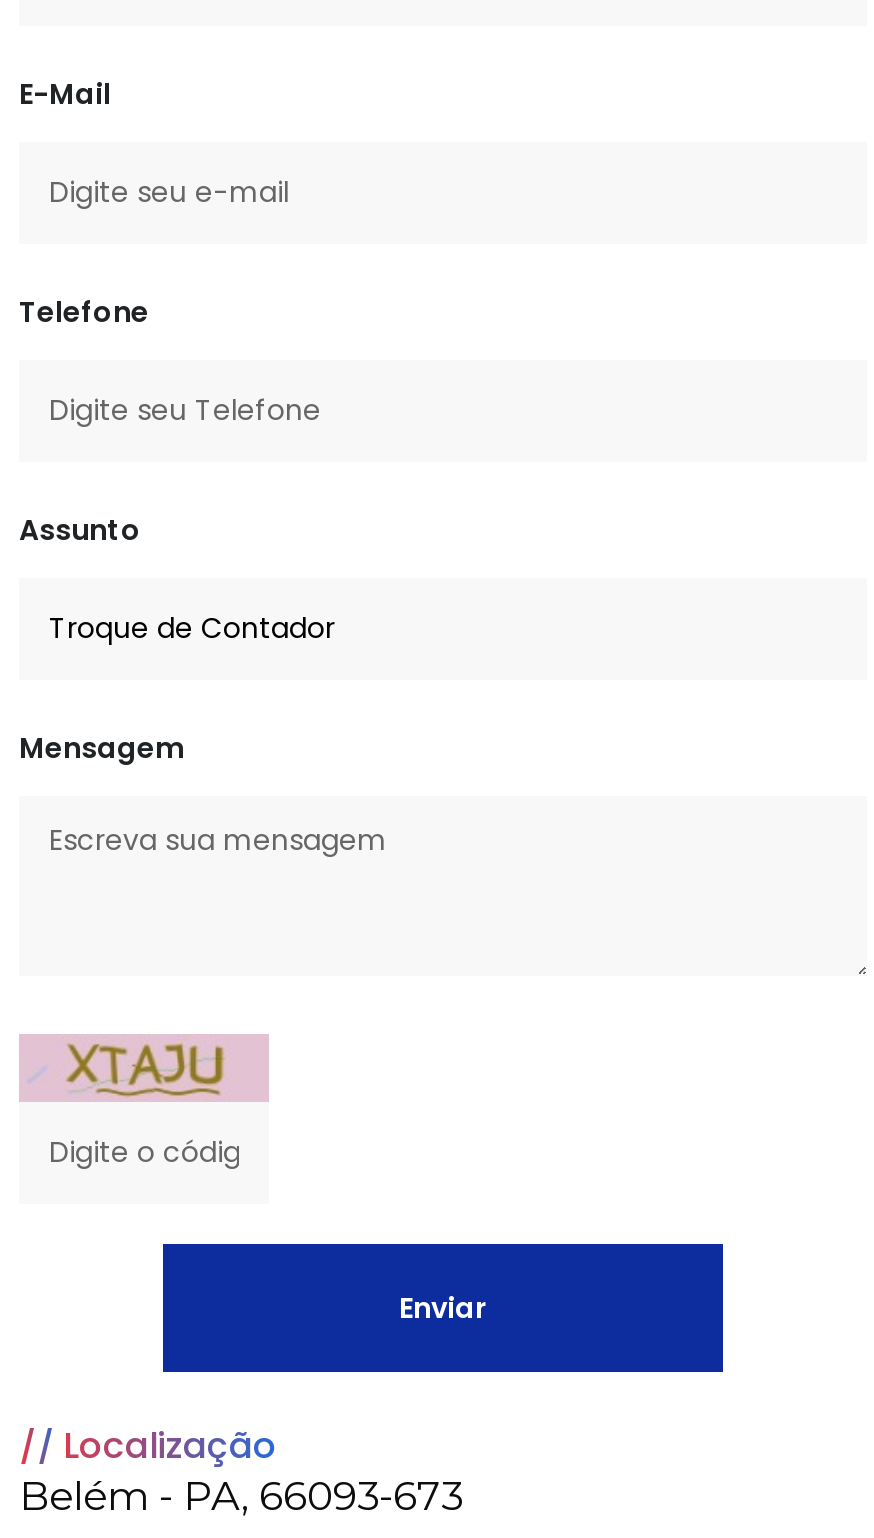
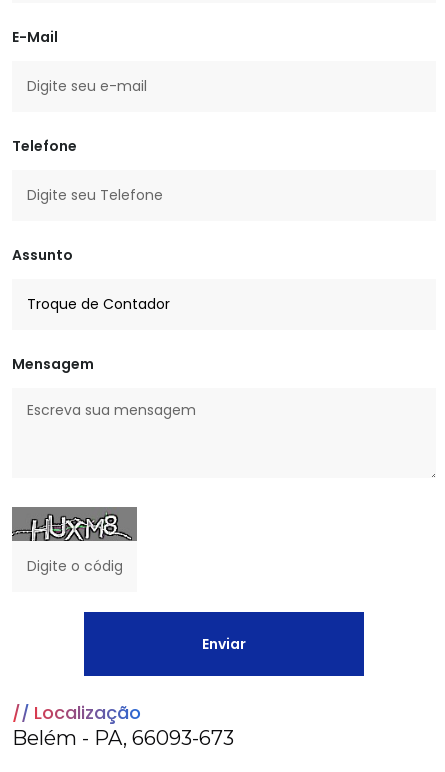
- [image]
+ [image]
